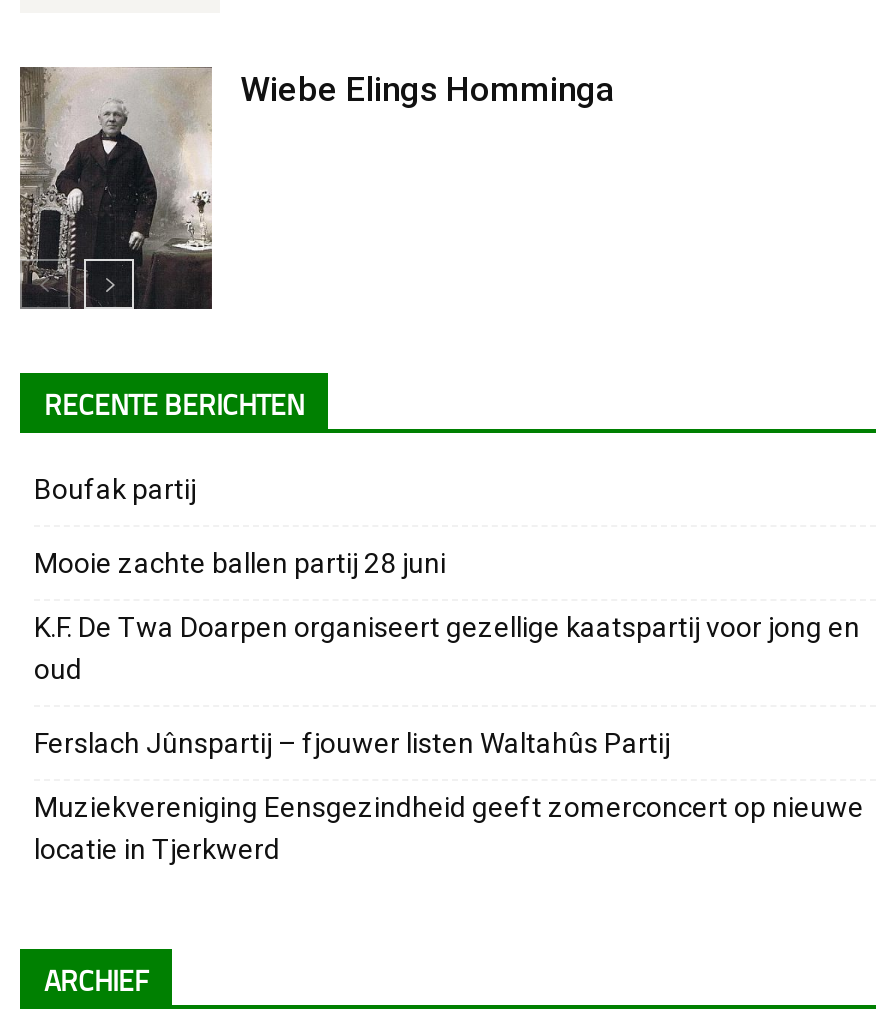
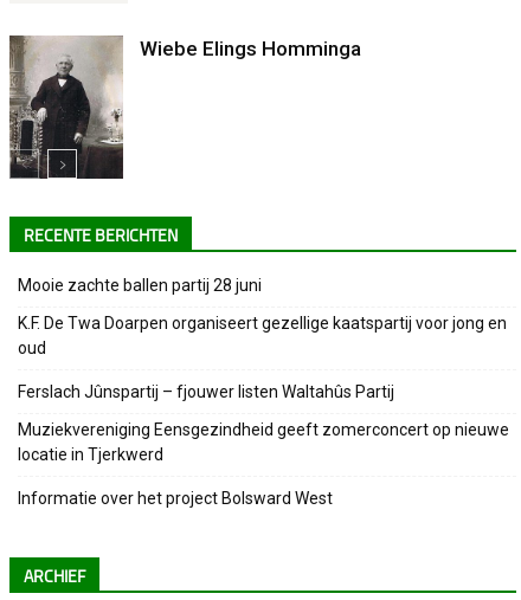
- Boufak partij

moved up: Mooie zachte ballen partij 28 juni | K.F. De Twa Doarpen organiseert gezellige kaatspartij voor jong en | oud | Ferslach Jûnspartij – fjouwer listen Waltahûs Partij | Muziekvereniging Eensgezindheid geeft zomerconcert op nieuwe | locatie in Tjerkwerd

+ Informatie over het project Bolsward West
